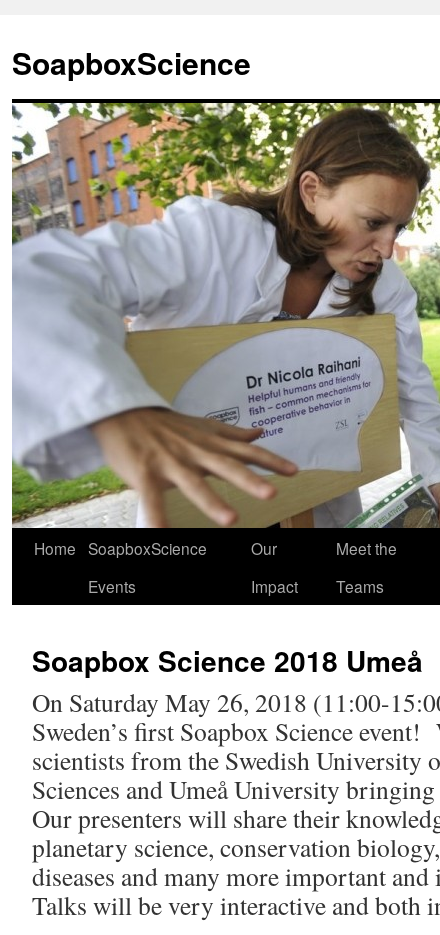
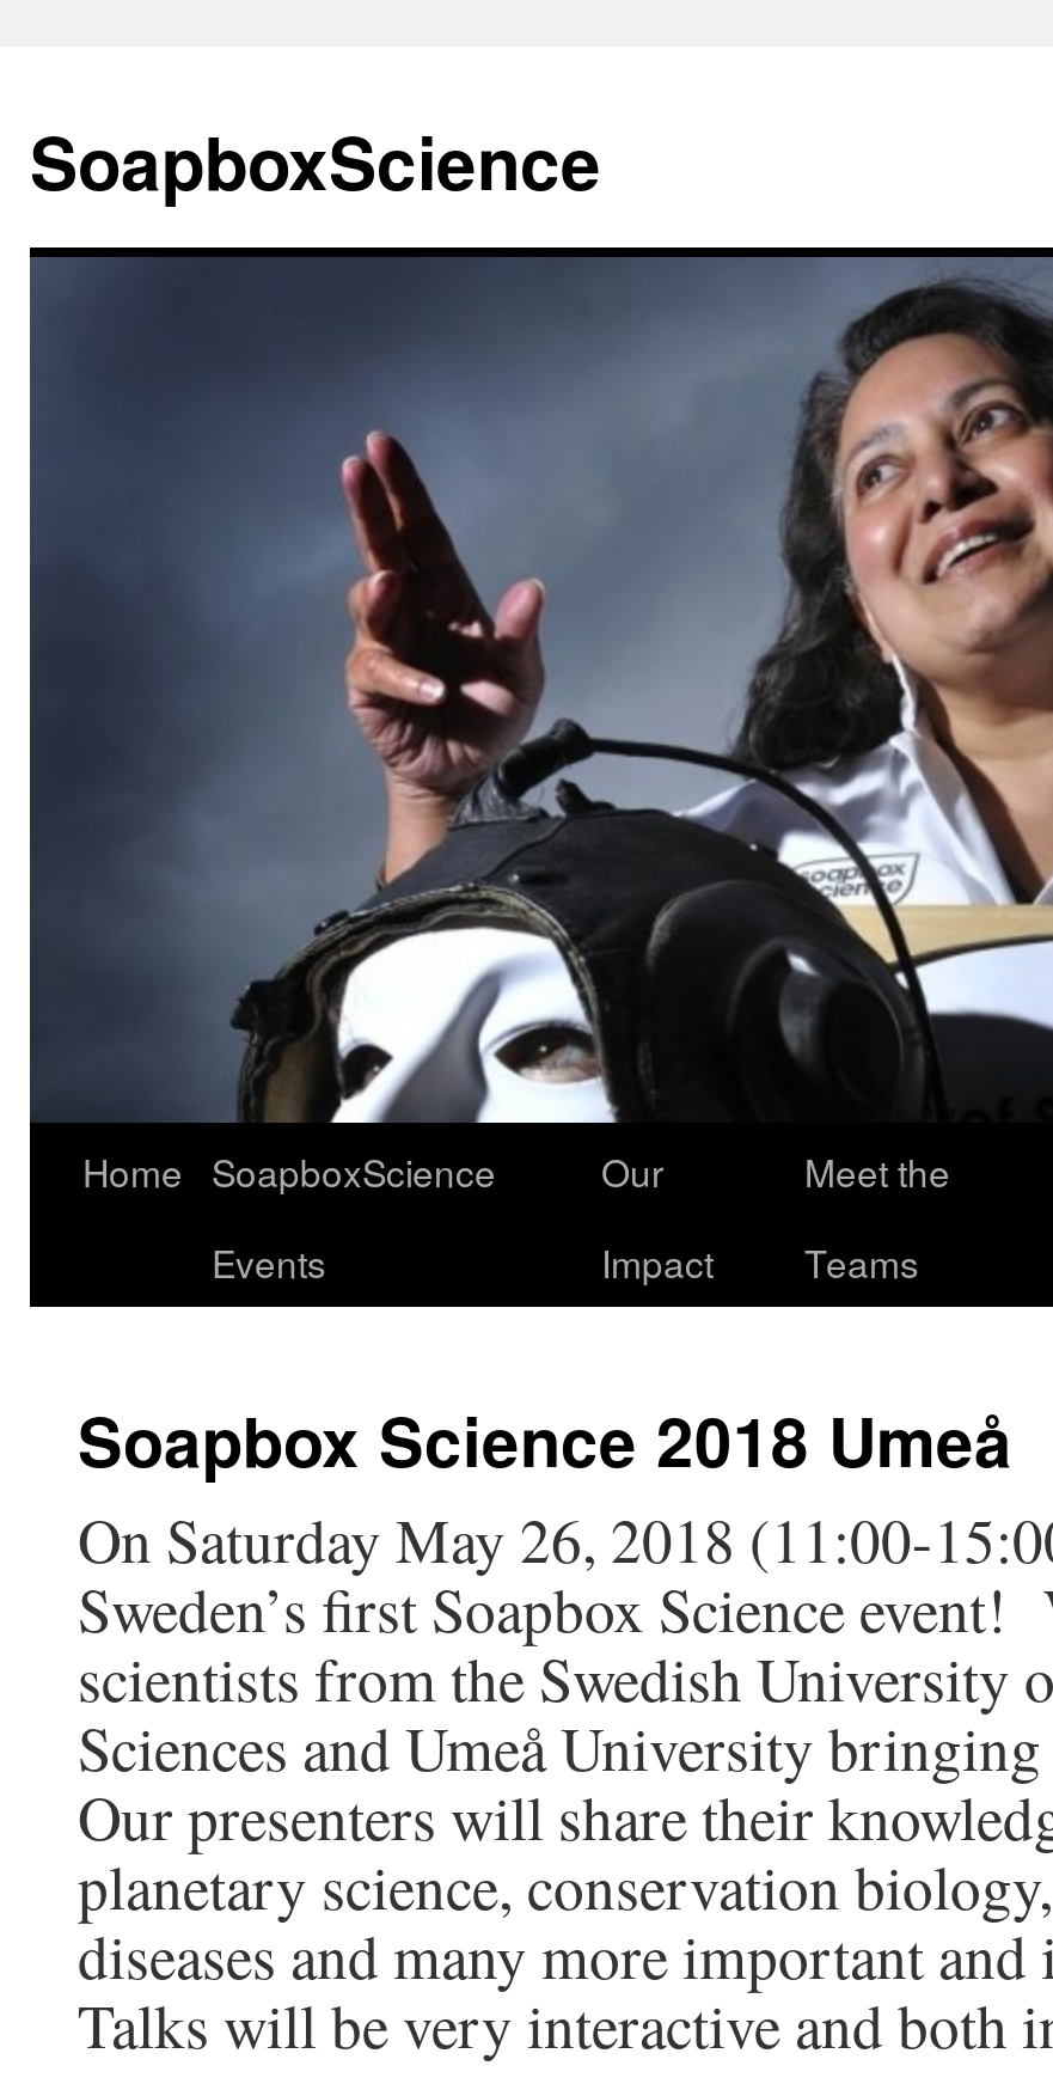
- [image]
+ [image]
